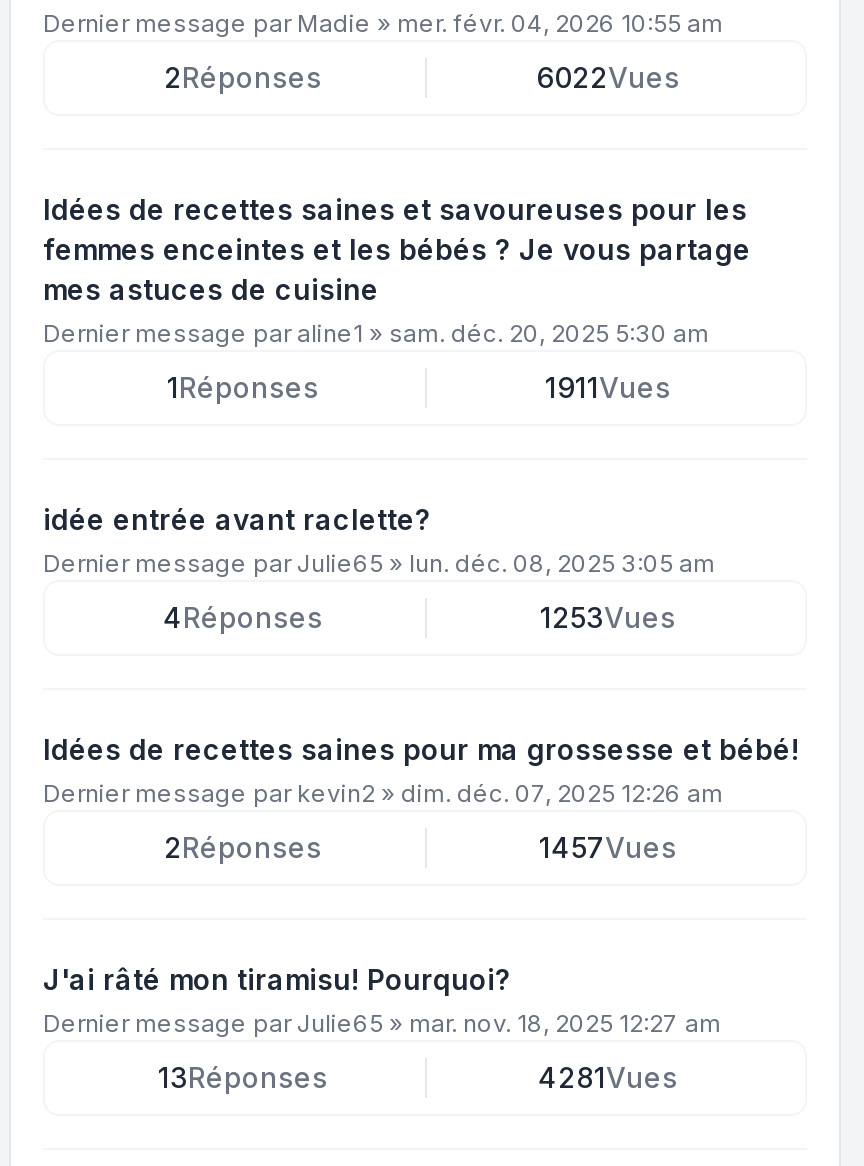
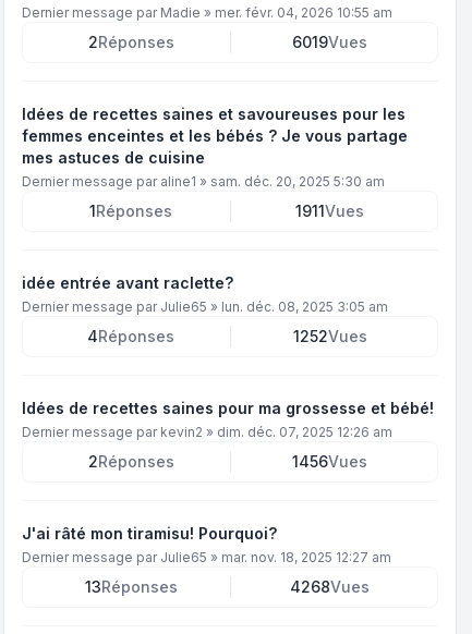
- 6022Vues
+ 6019Vues

- 1253Vues
+ 1252Vues

- 1457Vues
+ 1456Vues

- 4281Vues
+ 4268Vues
